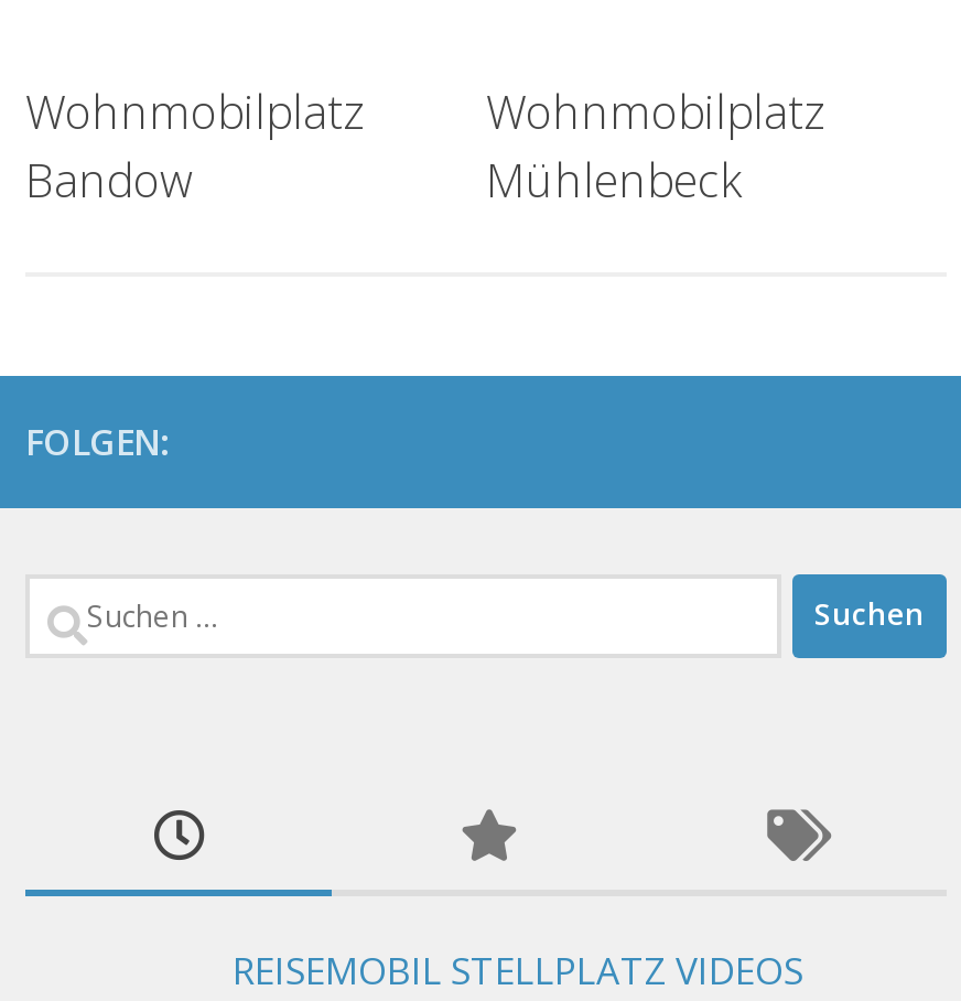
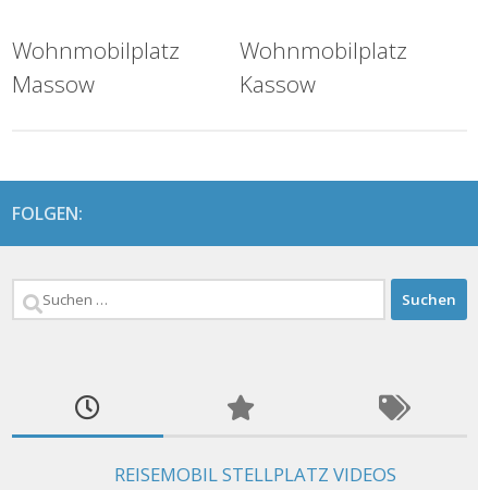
- Bandow
+ Massow

- Mühlenbeck
+ Kassow
